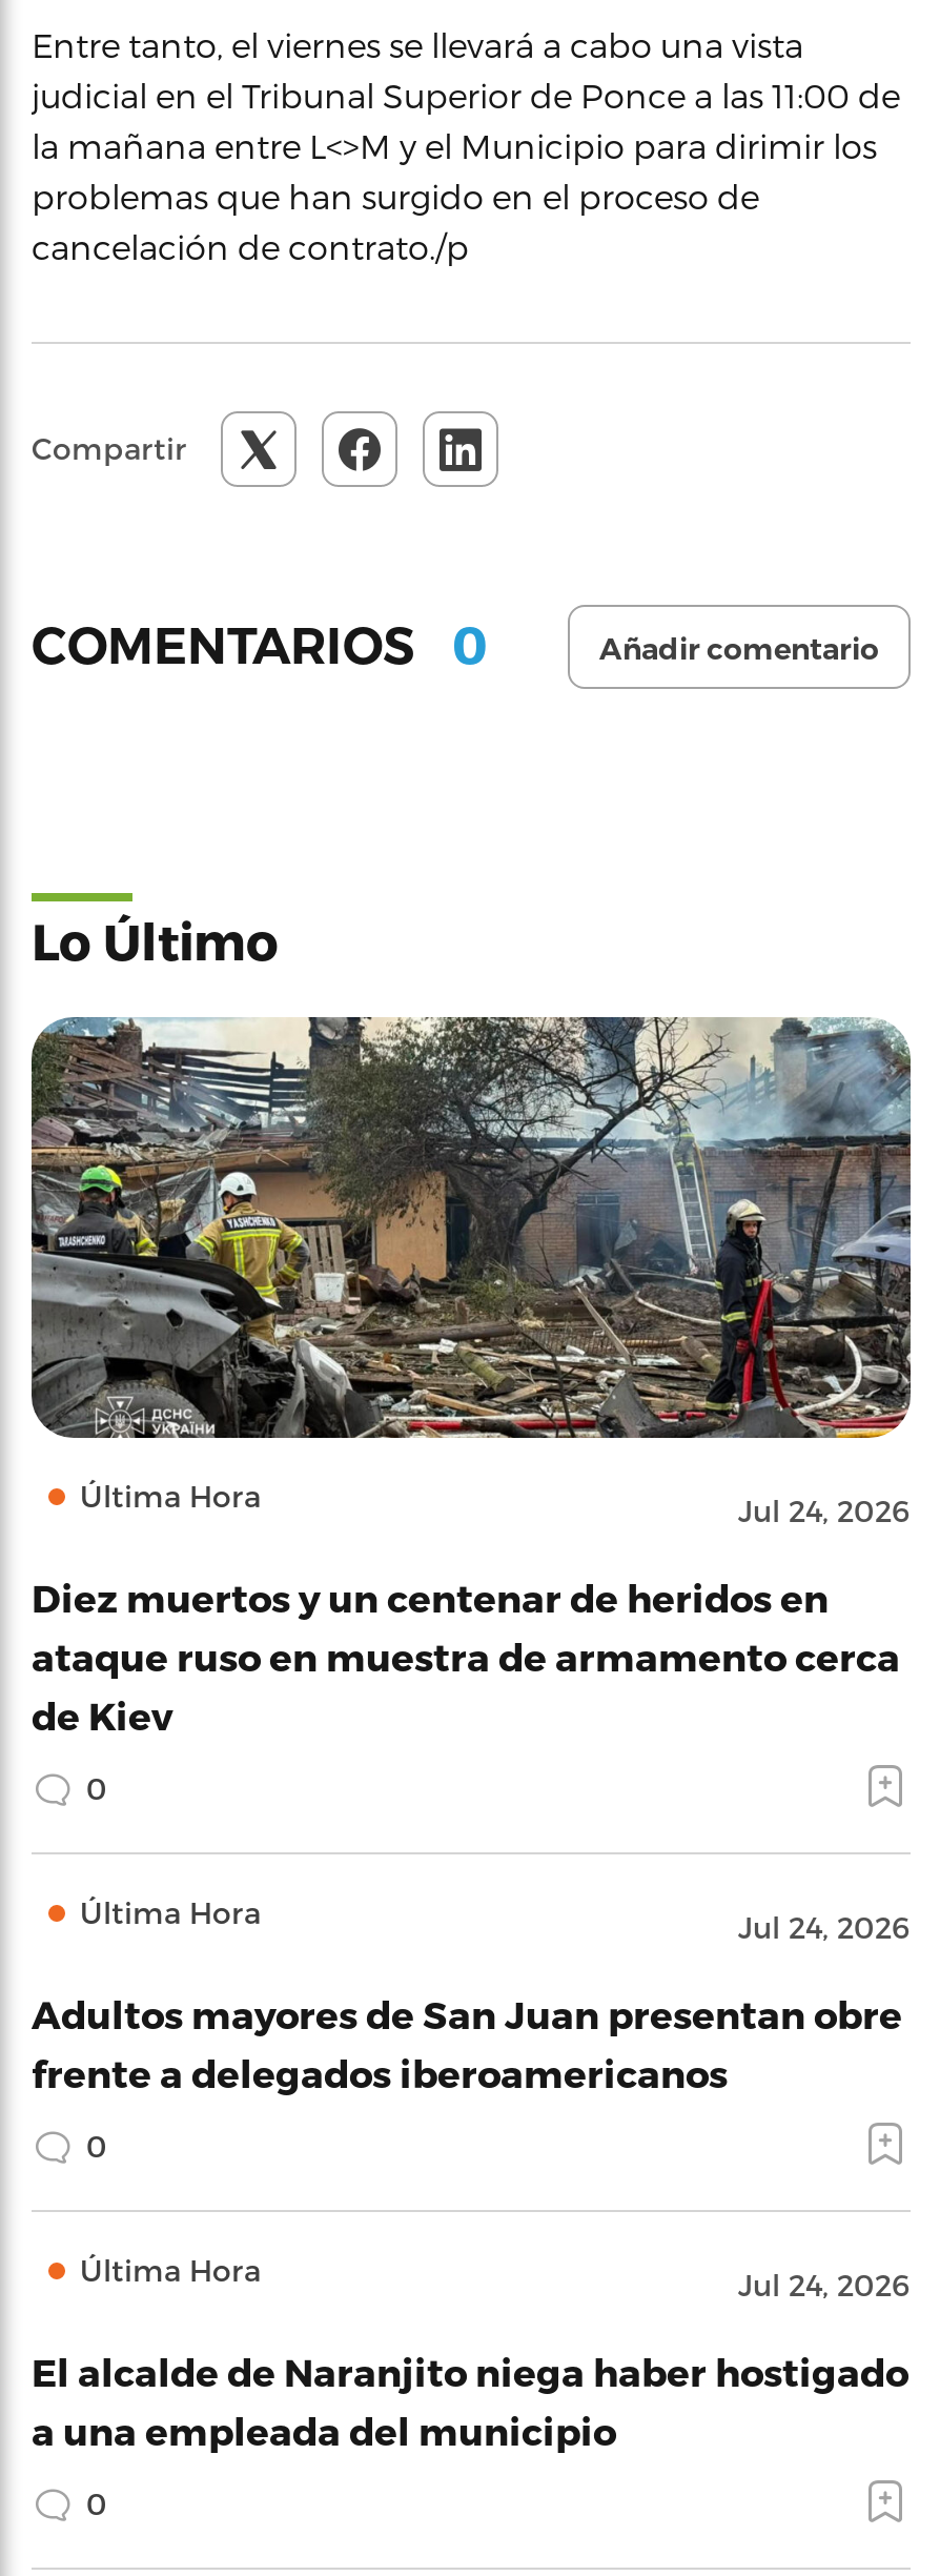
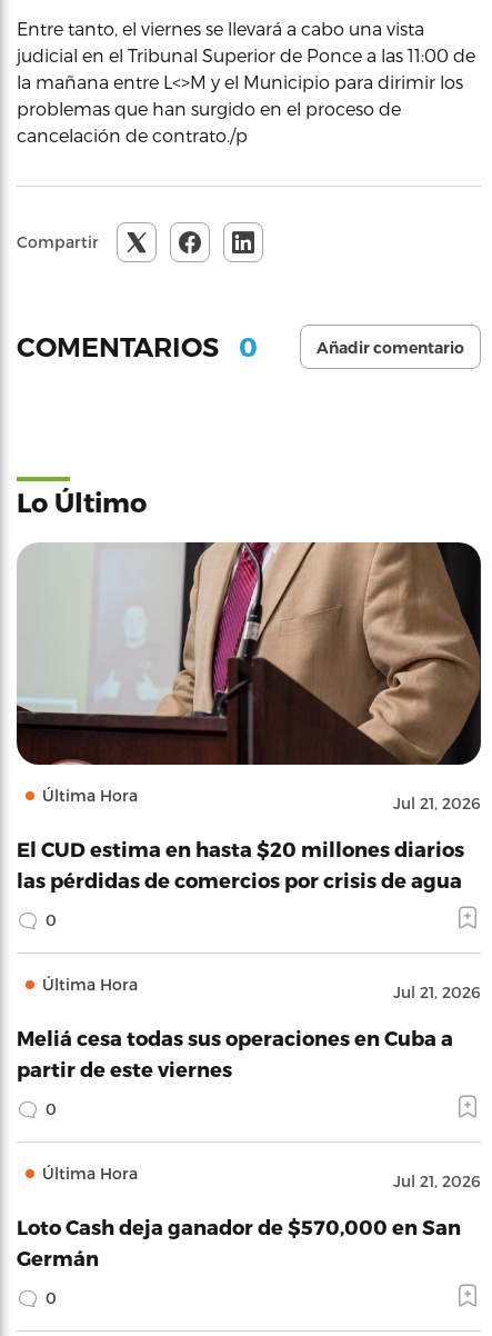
- [image]
- Jul 24, 2026
+ [image]
+ Jul 21, 2026

- Diez muertos y un centenar de heridos en
- ataque ruso en muestra de armamento cerca
- de Kiev
+ El CUD estima en hasta $20 millones diarios
+ las pérdidas de comercios por crisis de agua

- Jul 24, 2026
+ Jul 21, 2026

- Adultos mayores de San Juan presentan obre
- frente a delegados iberoamericanos
+ Meliá cesa todas sus operaciones en Cuba a
+ partir de este viernes

- Jul 24, 2026
+ Jul 21, 2026

- El alcalde de Naranjito niega haber hostigado
- a una empleada del municipio
+ Loto Cash deja ganador de $570,000 en San
+ Germán
